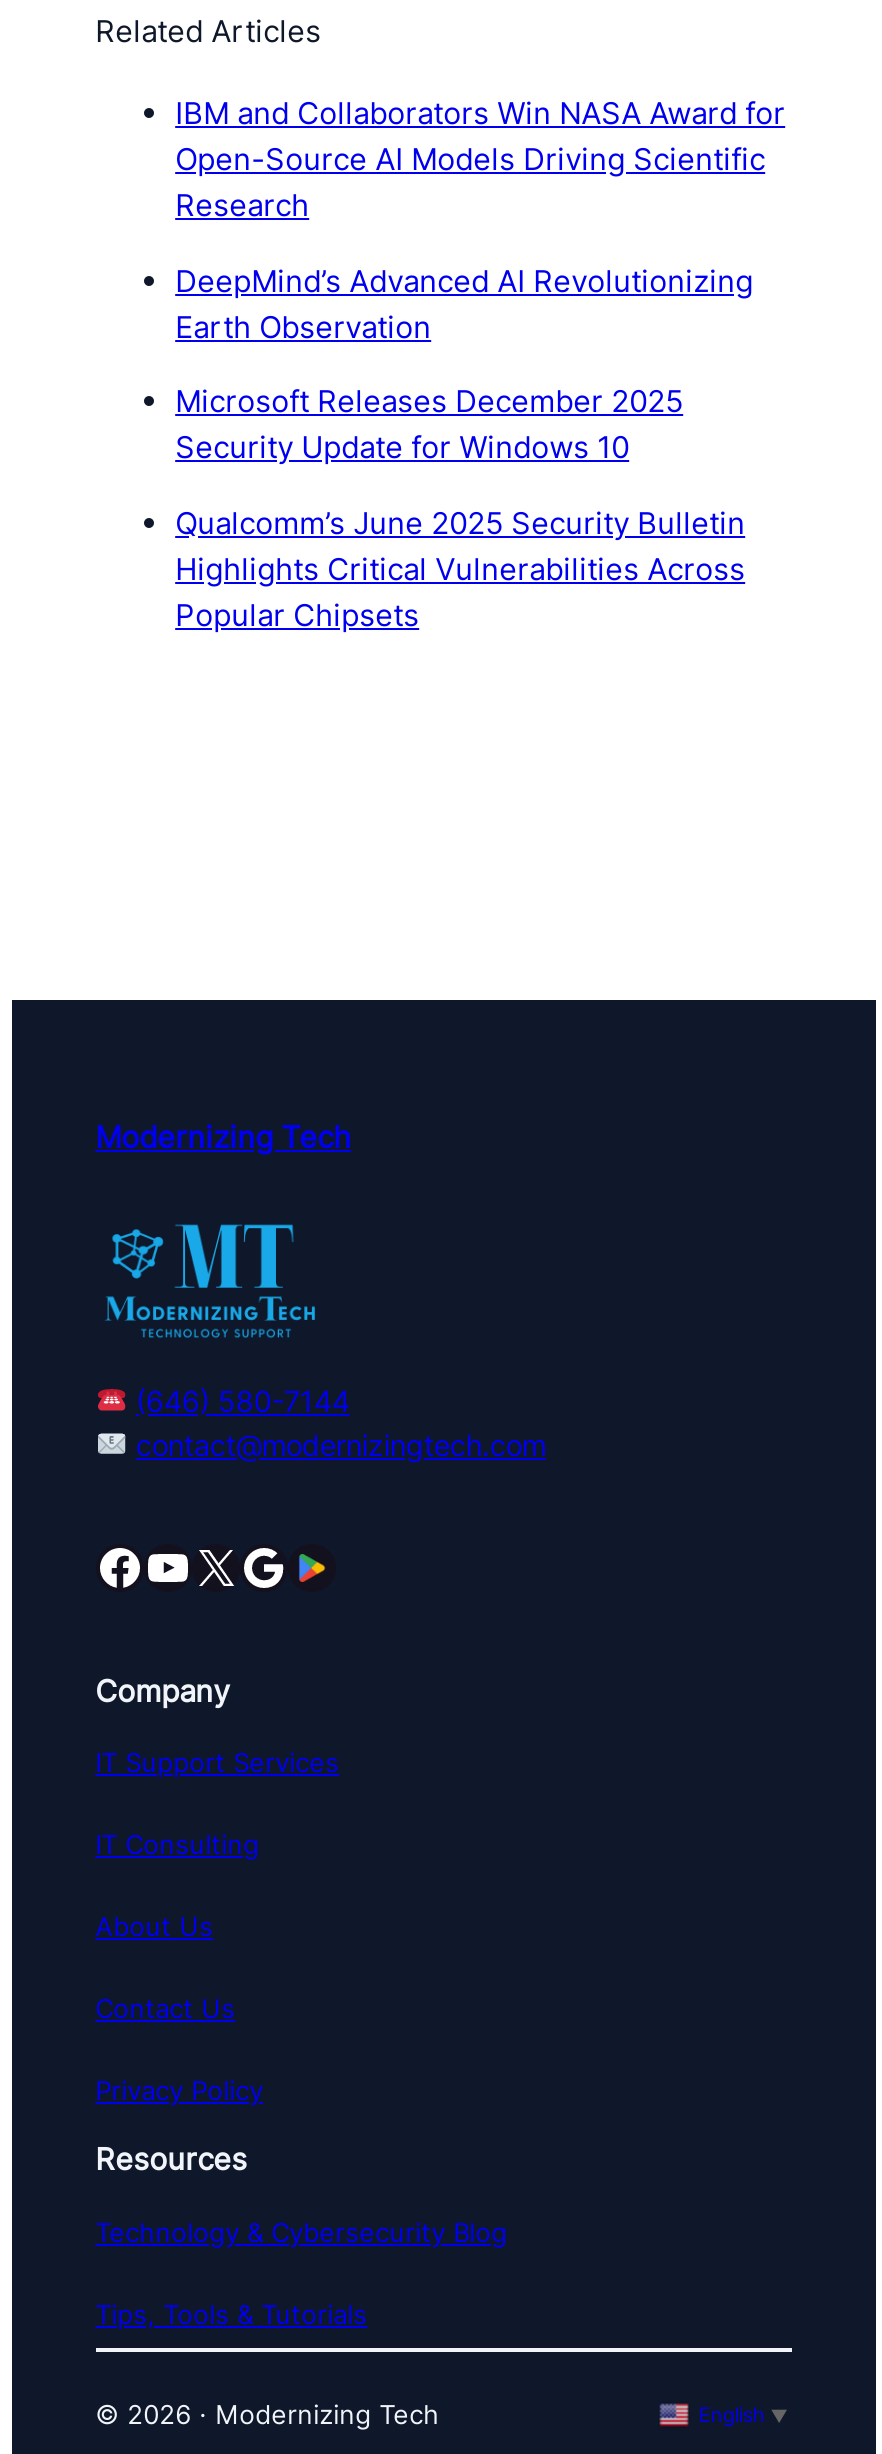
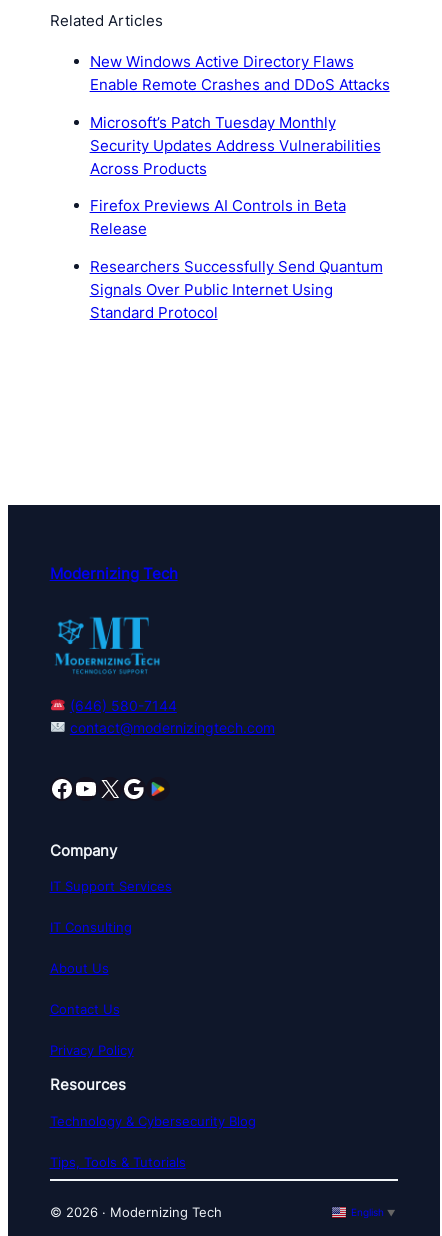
- IBM and Collaborators Win NASA Award for
- Open-Source AI Models Driving Scientific
- Research
+ New Windows Active Directory Flaws
+ Enable Remote Crashes and DDoS Attacks

- DeepMind’s Advanced AI Revolutionizing
- Earth Observation
+ Microsoft’s Patch Tuesday Monthly
+ Security Updates Address Vulnerabilities
+ Across Products

- Microsoft Releases December 2025
- Security Update for Windows 10
+ Firefox Previews AI Controls in Beta
+ Release

- Qualcomm’s June 2025 Security Bulletin
- Highlights Critical Vulnerabilities Across
- Popular Chipsets
+ Researchers Successfully Send Quantum
+ Signals Over Public Internet Using
+ Standard Protocol
